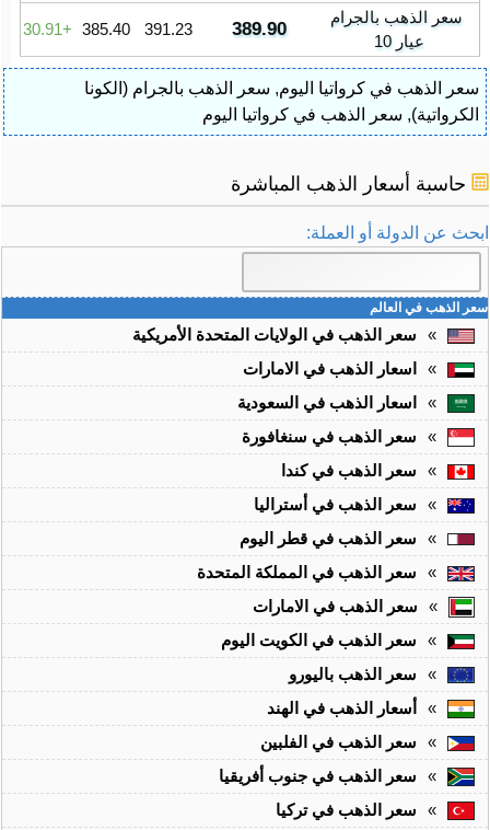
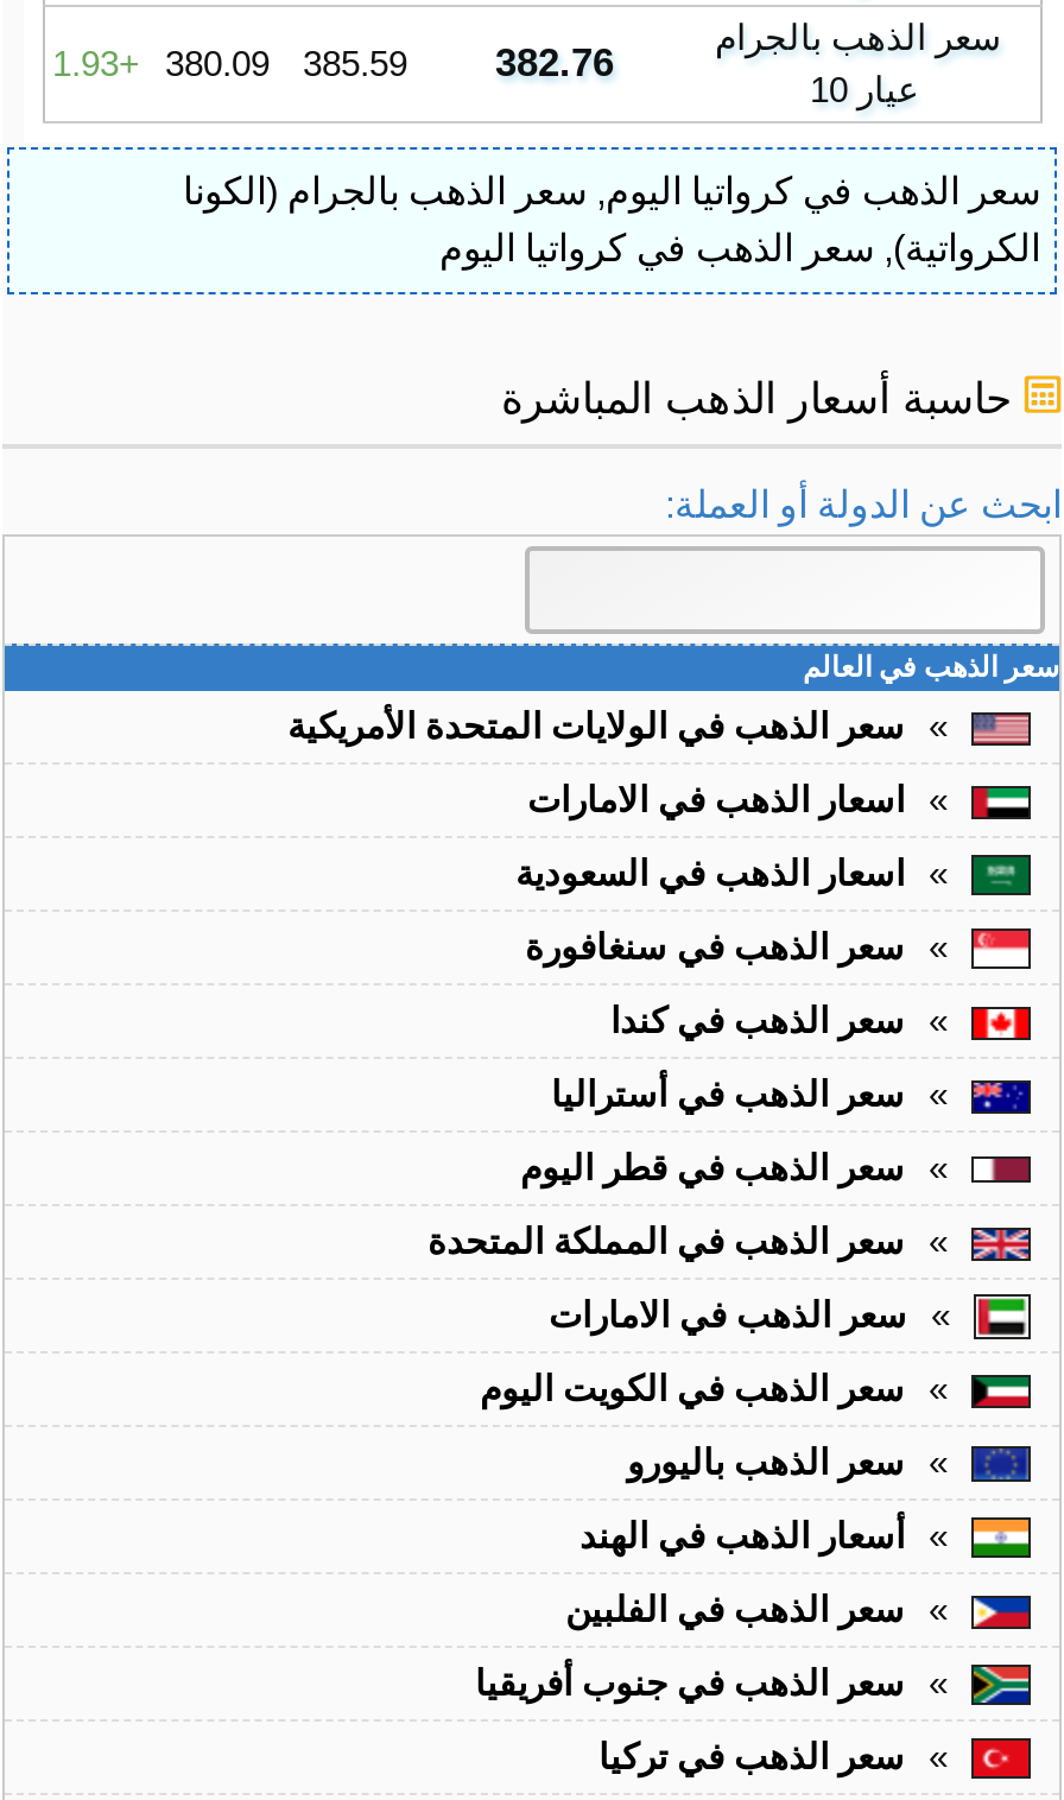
- 30.91
+ 1.93

- 385.40
+ 380.09

- 391.23
+ 385.59

- 389.90
+ 382.76
